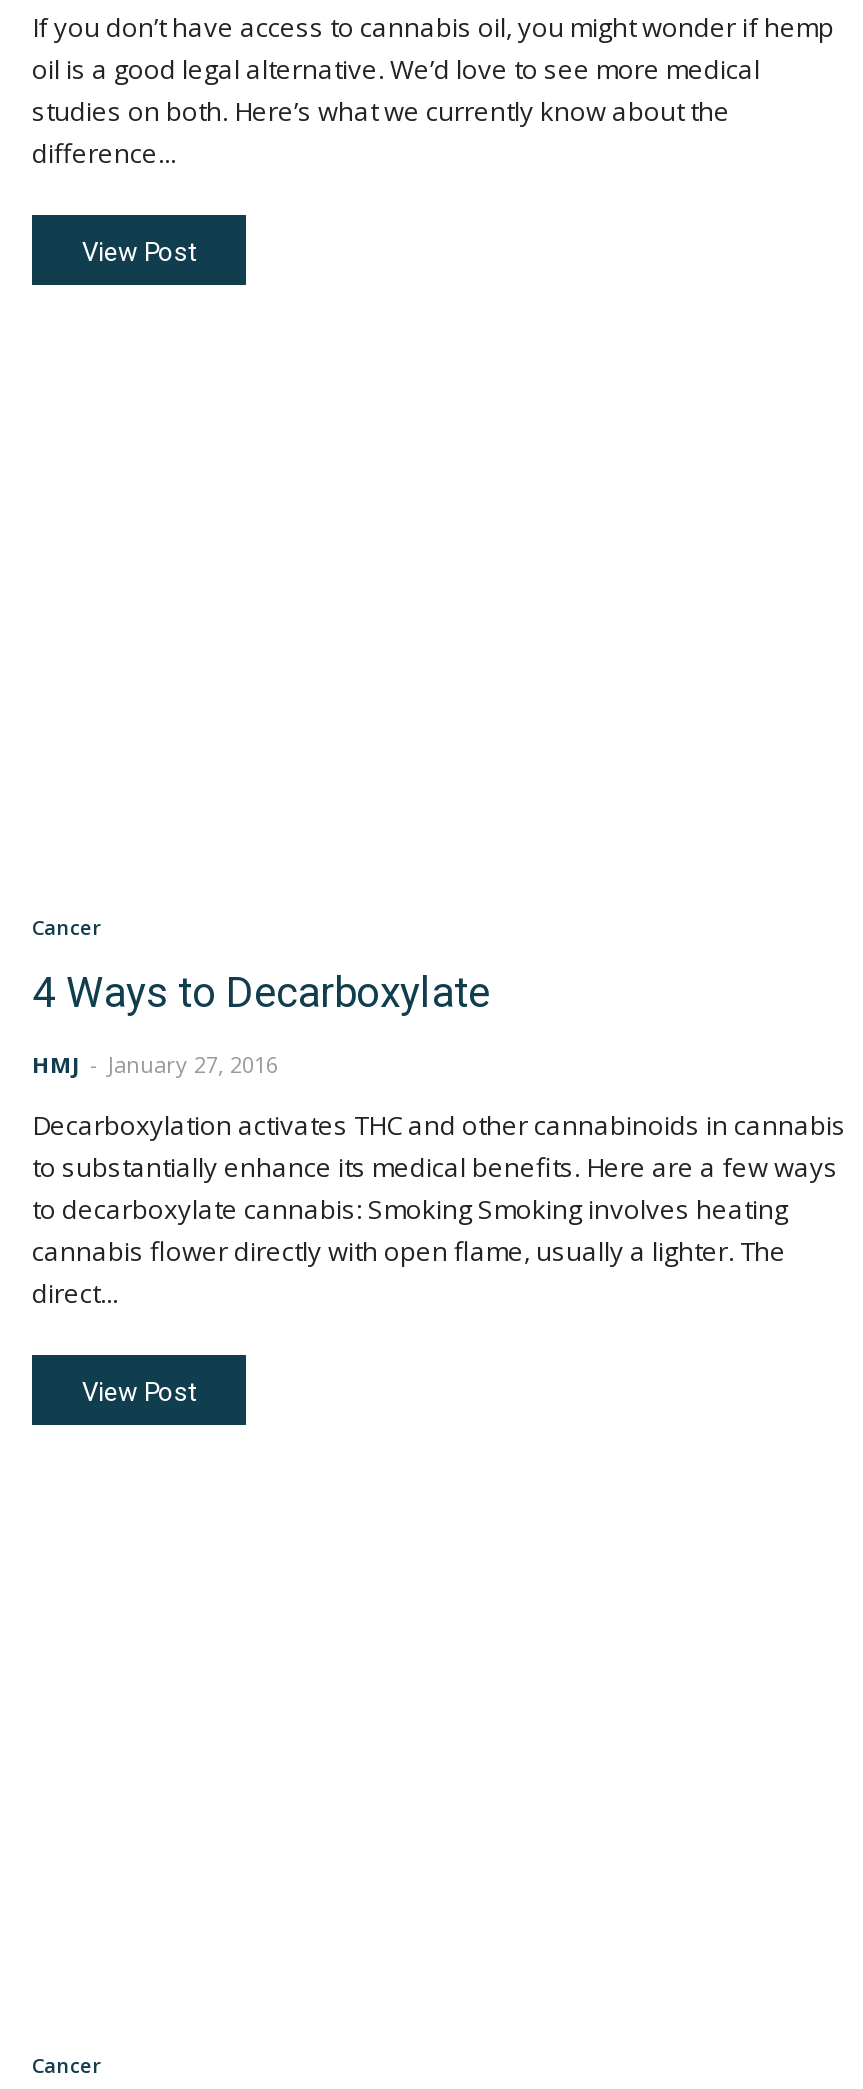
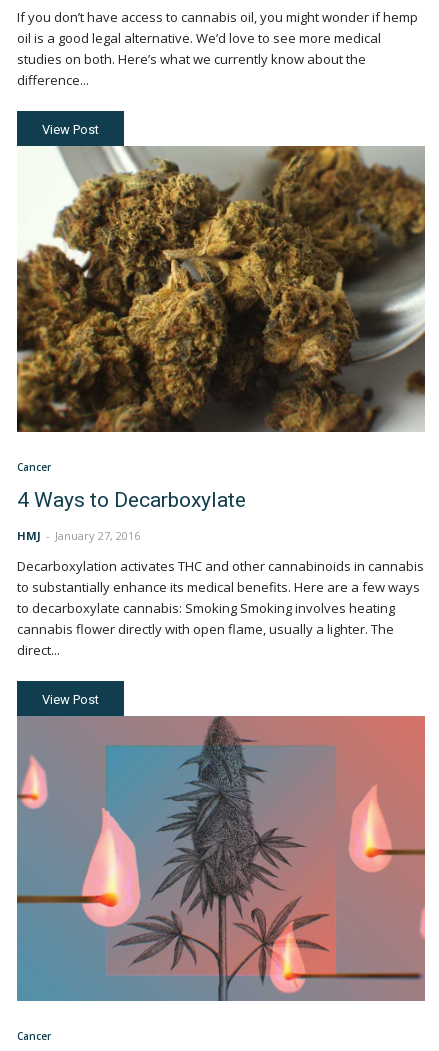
+ [image]

+ [image]
